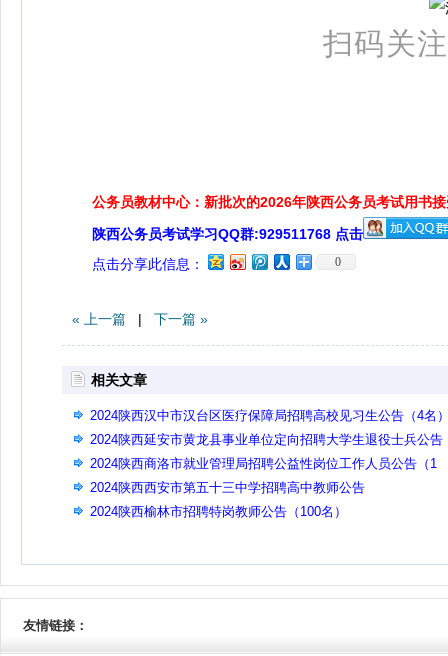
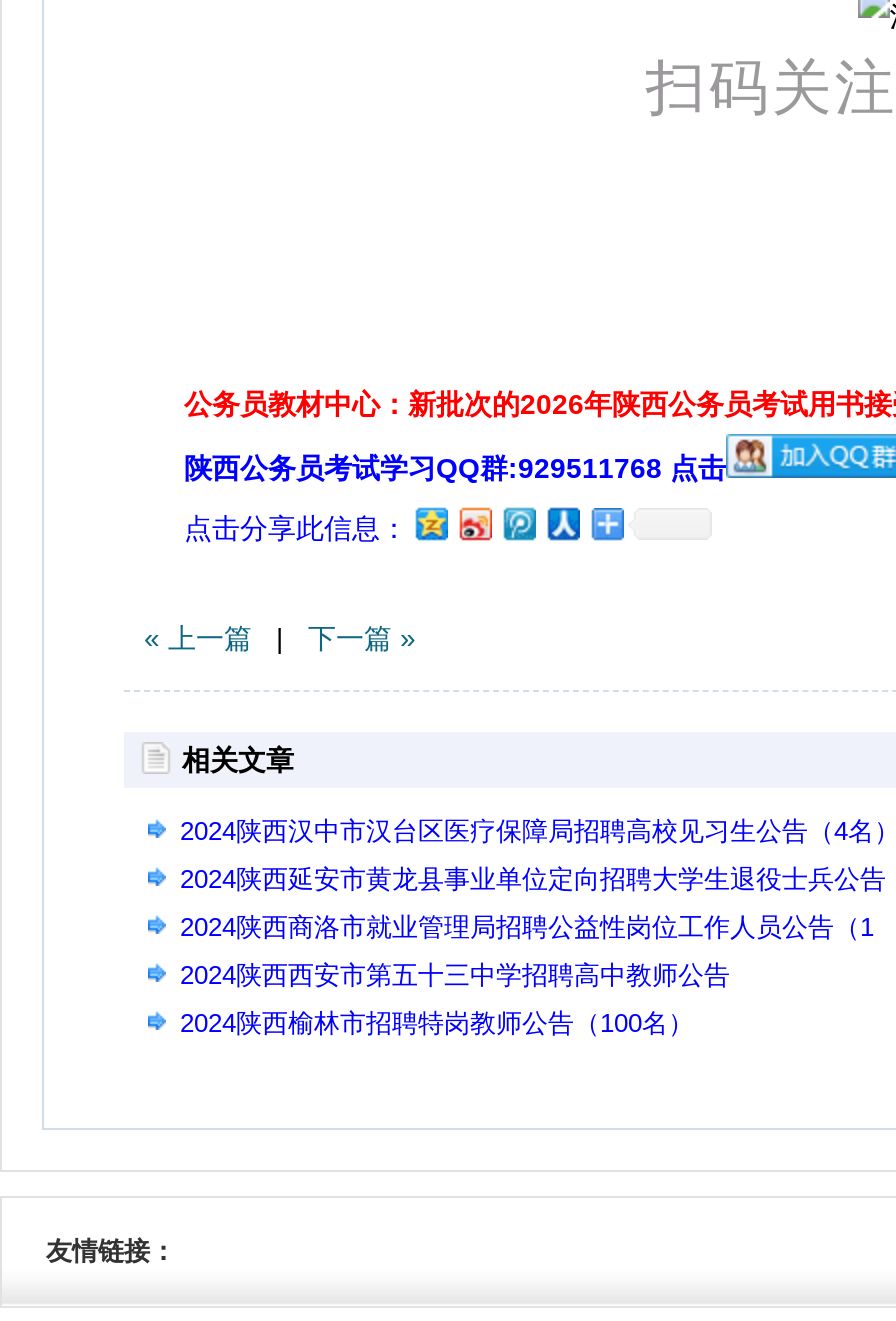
- 0
